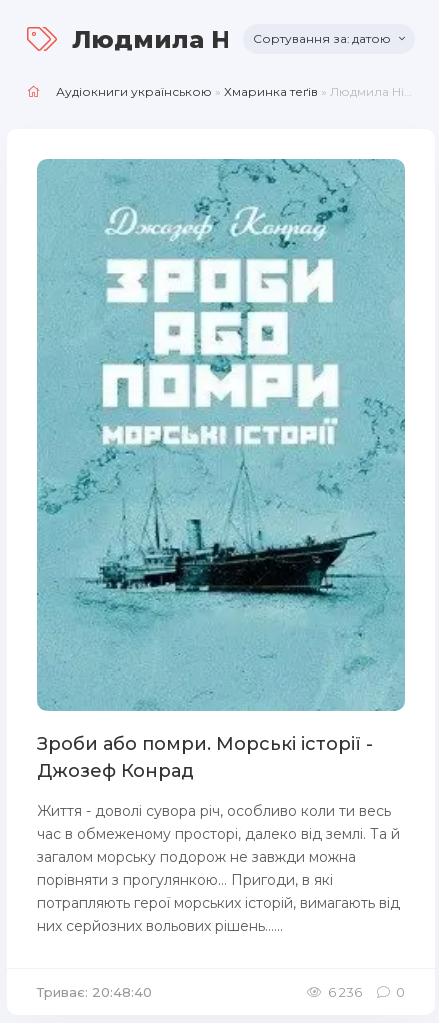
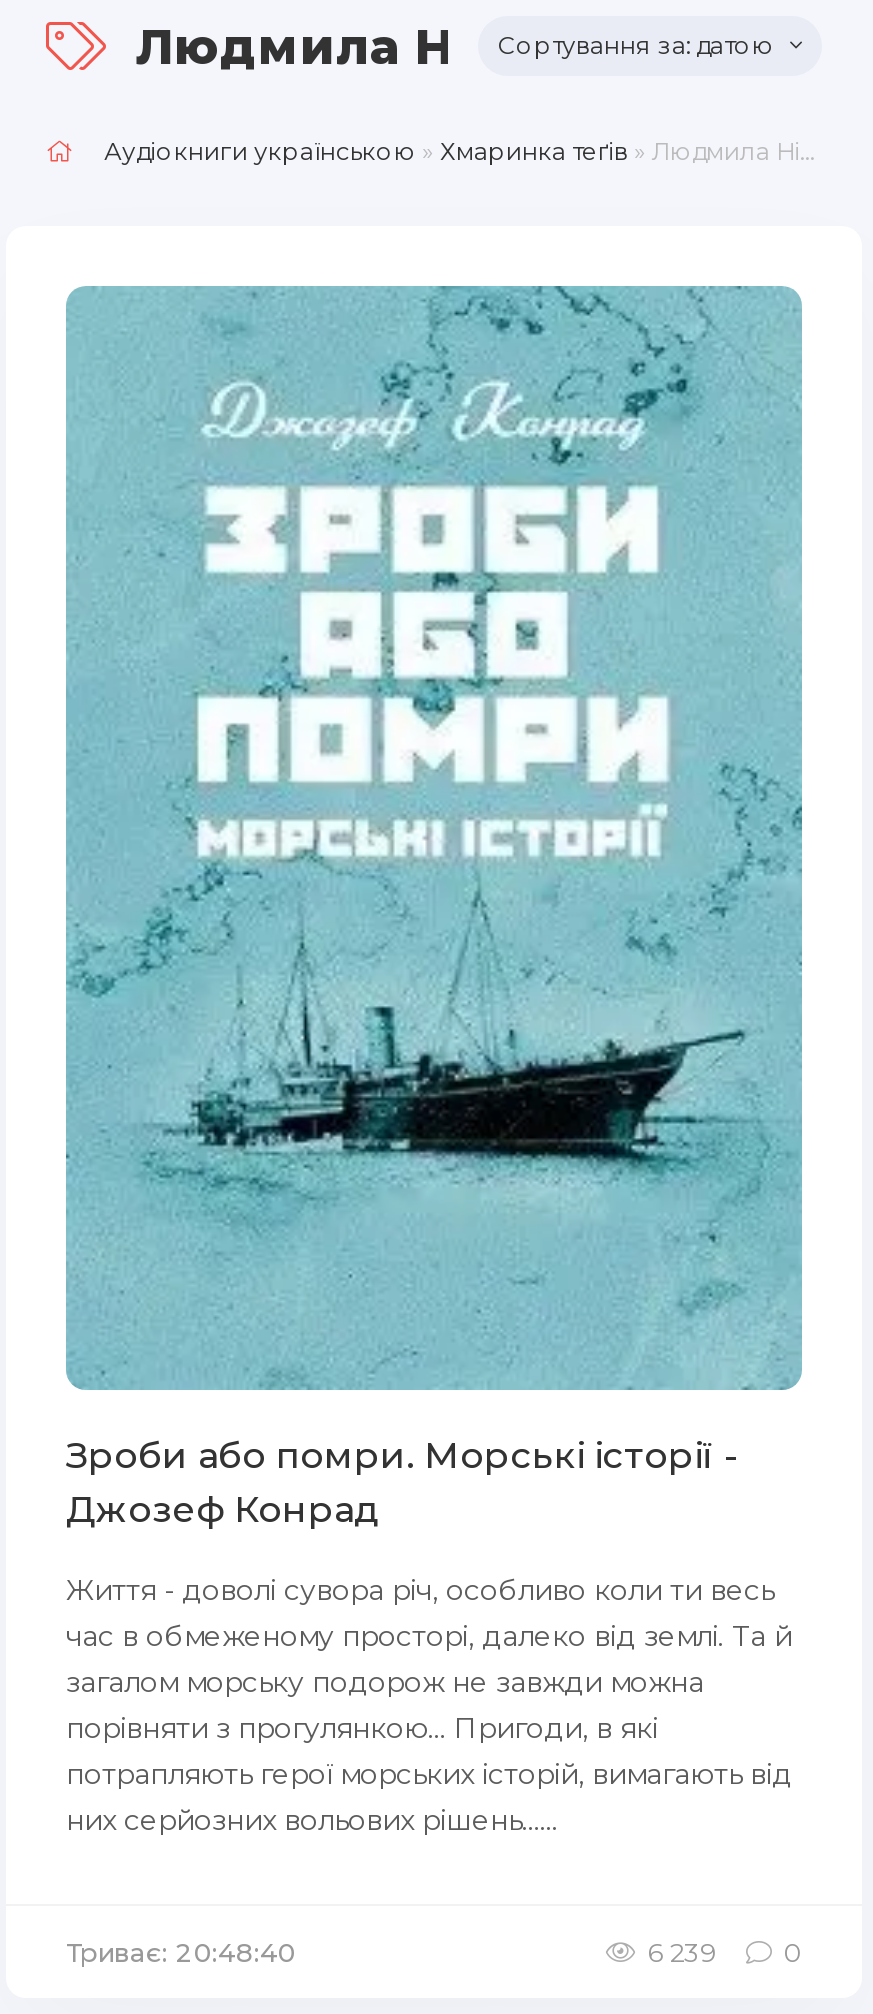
- 6 236
+ 6 239
